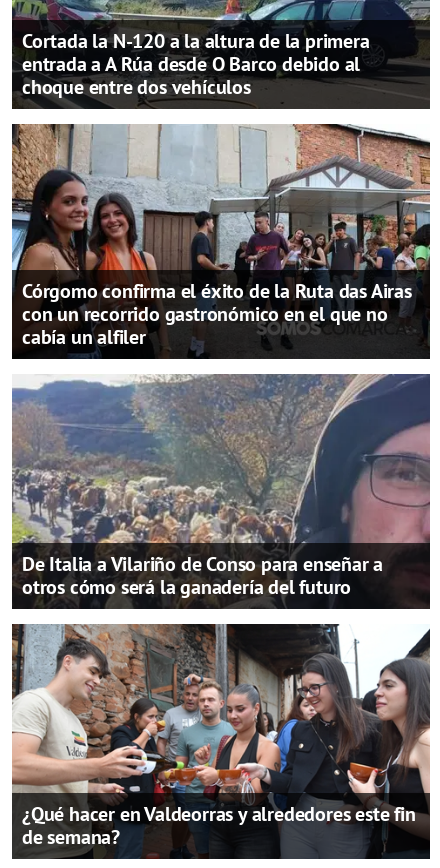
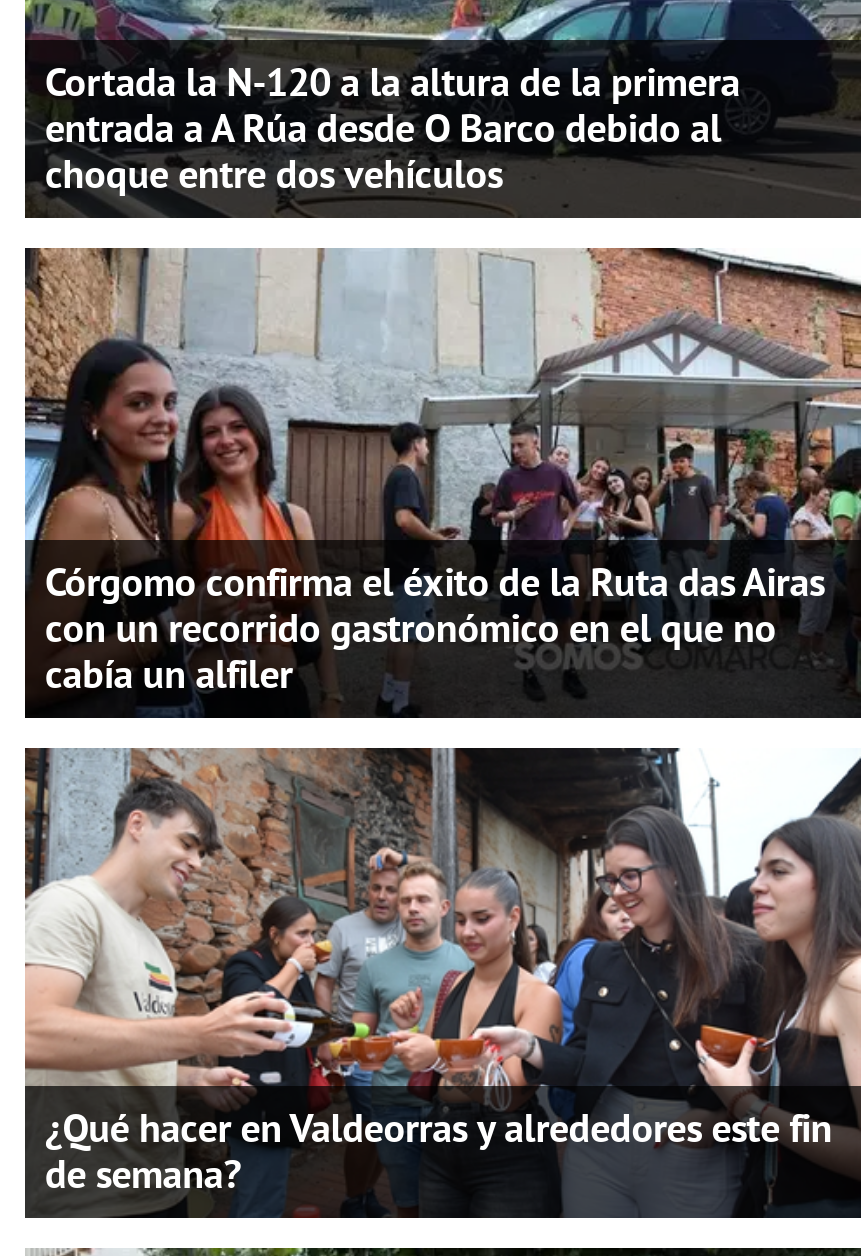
- [image]
- De Italia a Vilariño de Conso para enseñar a
- otros cómo será la ganadería del futuro
